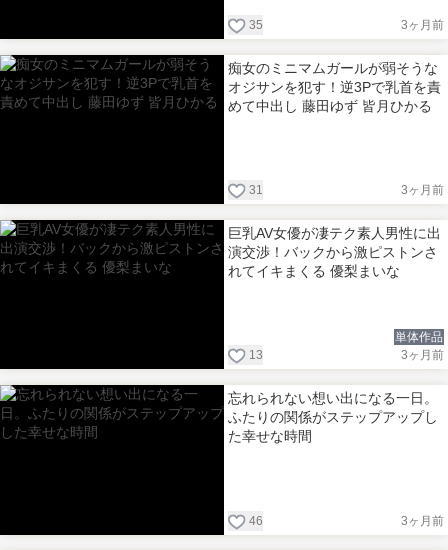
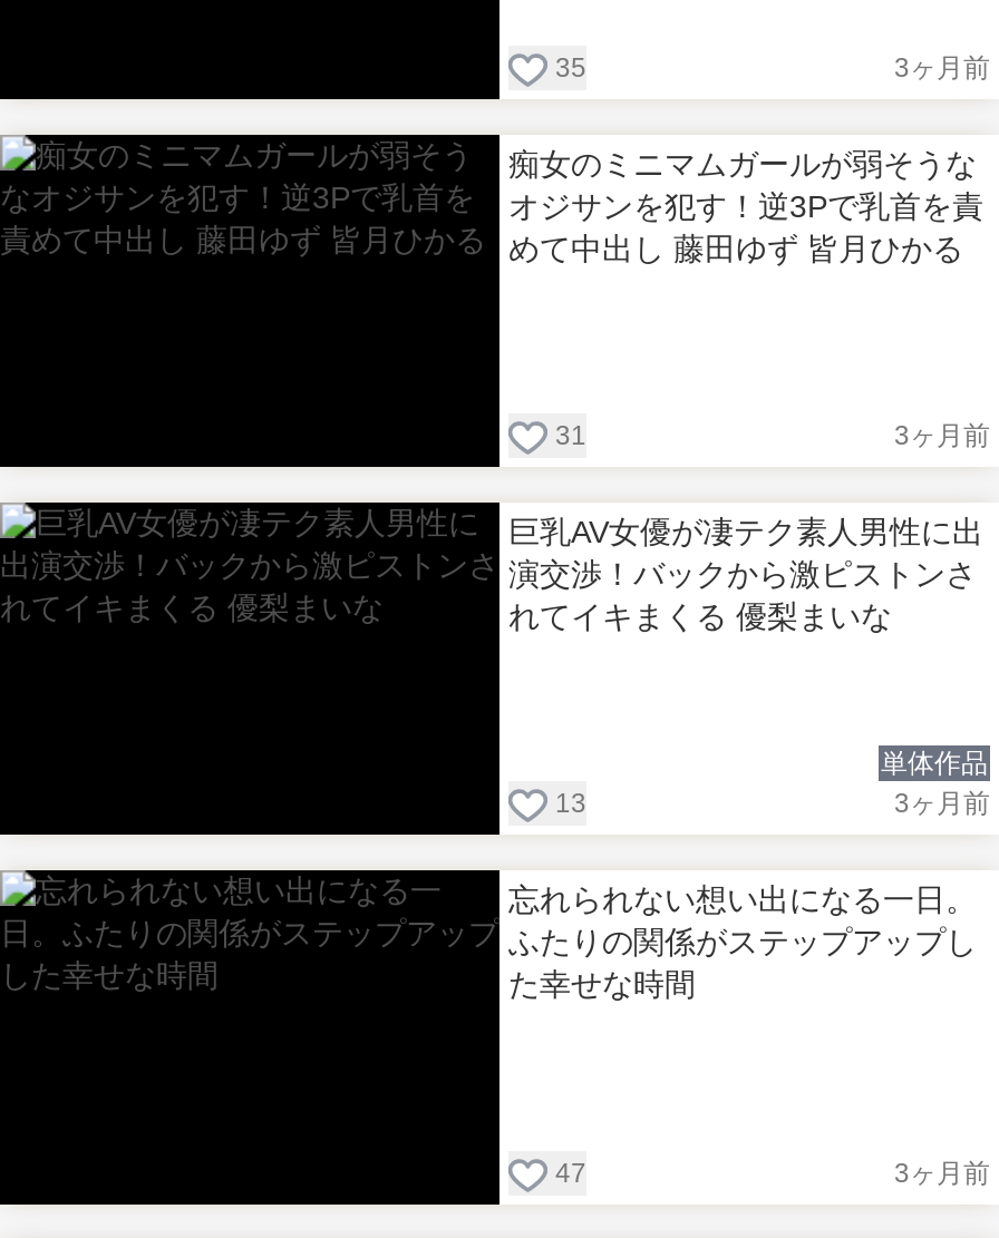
- 46
+ 47
